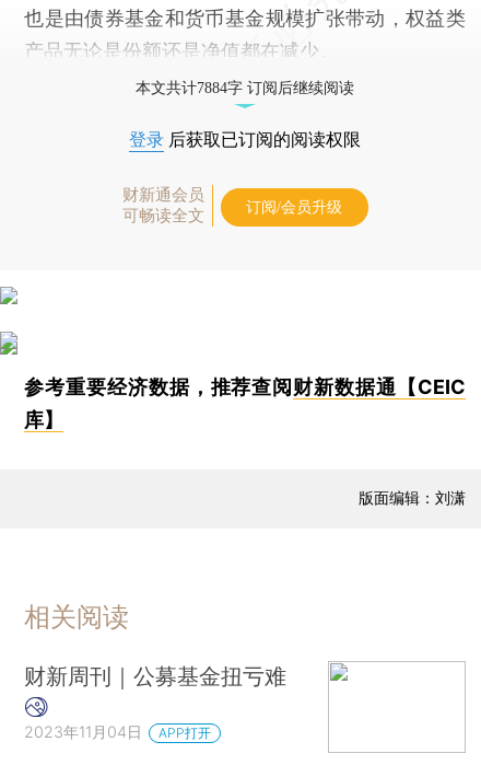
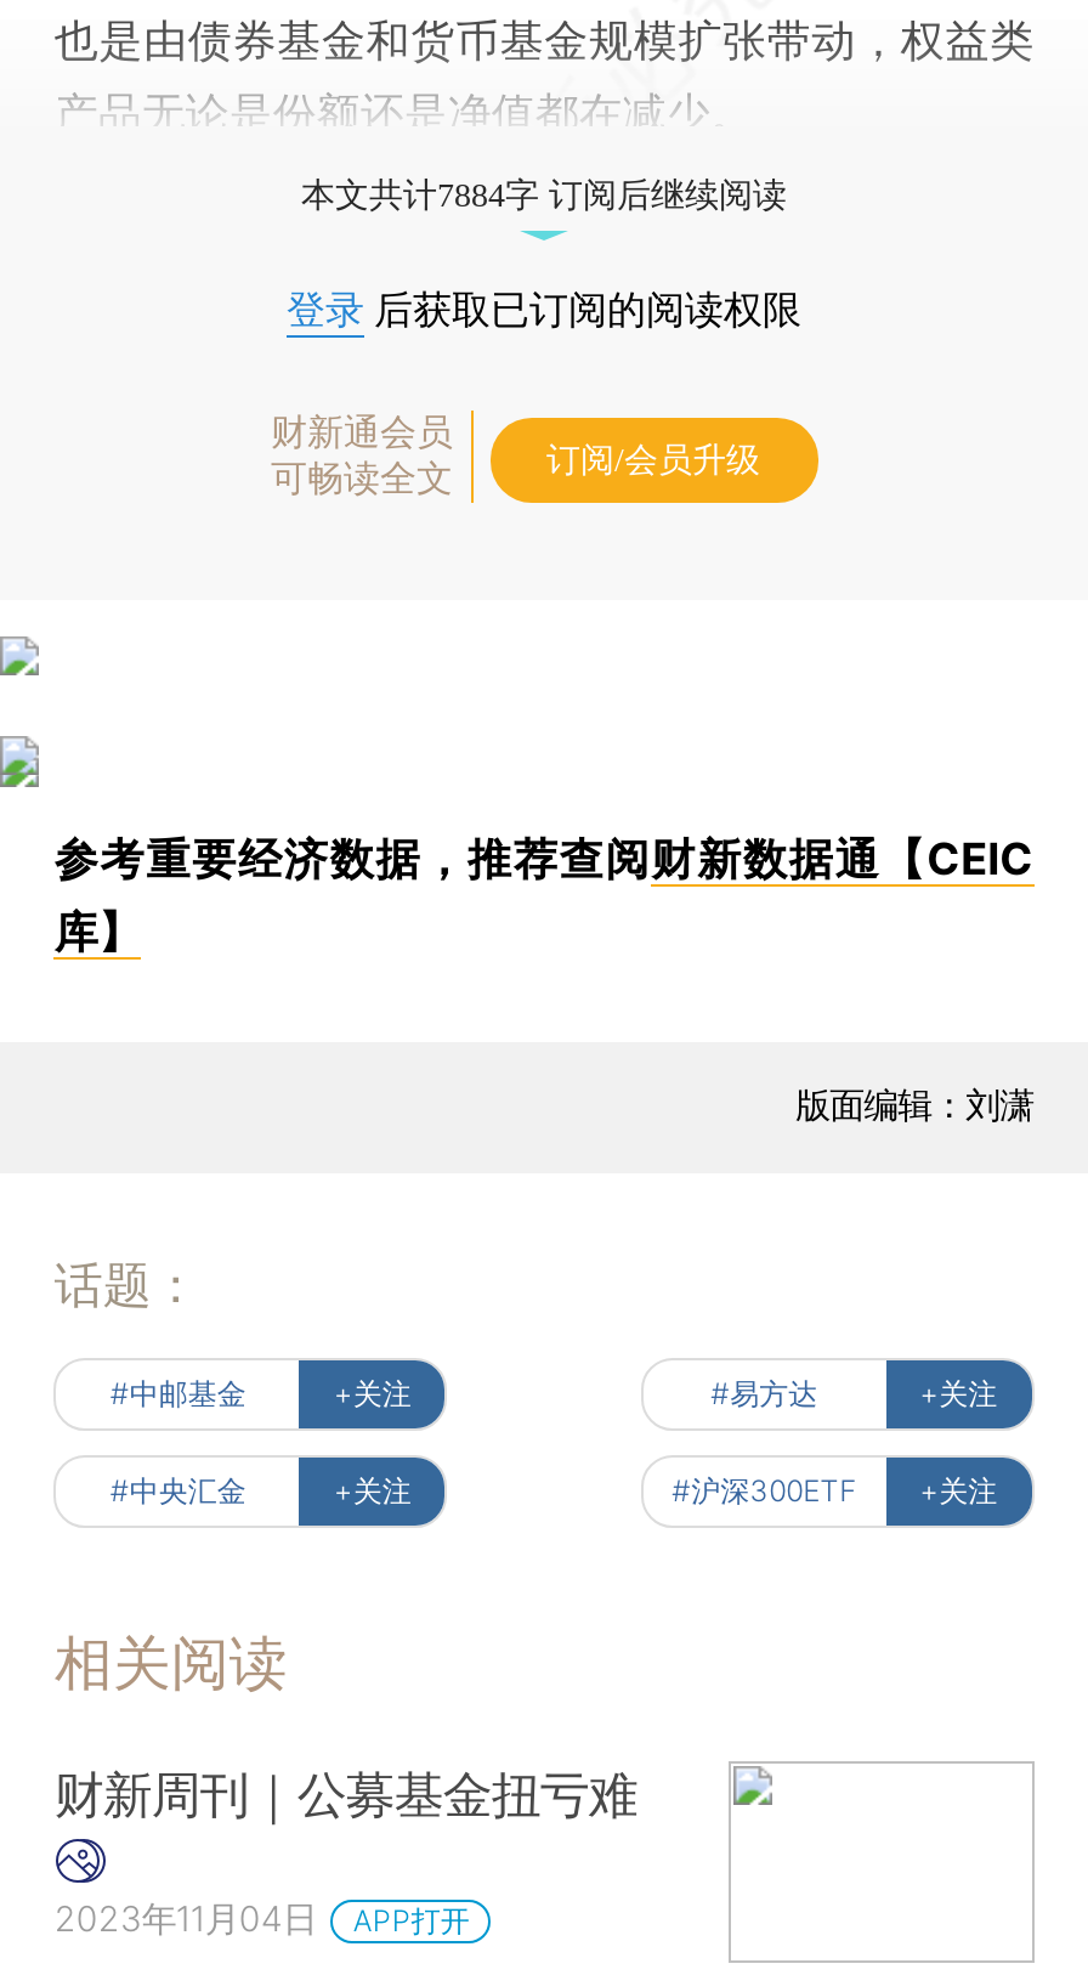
+ 话题：
+ #中邮基金
+ +关注
+ #易方达
+ +关注
+ #中央汇金
+ +关注
+ #沪深300ETF
+ +关注
